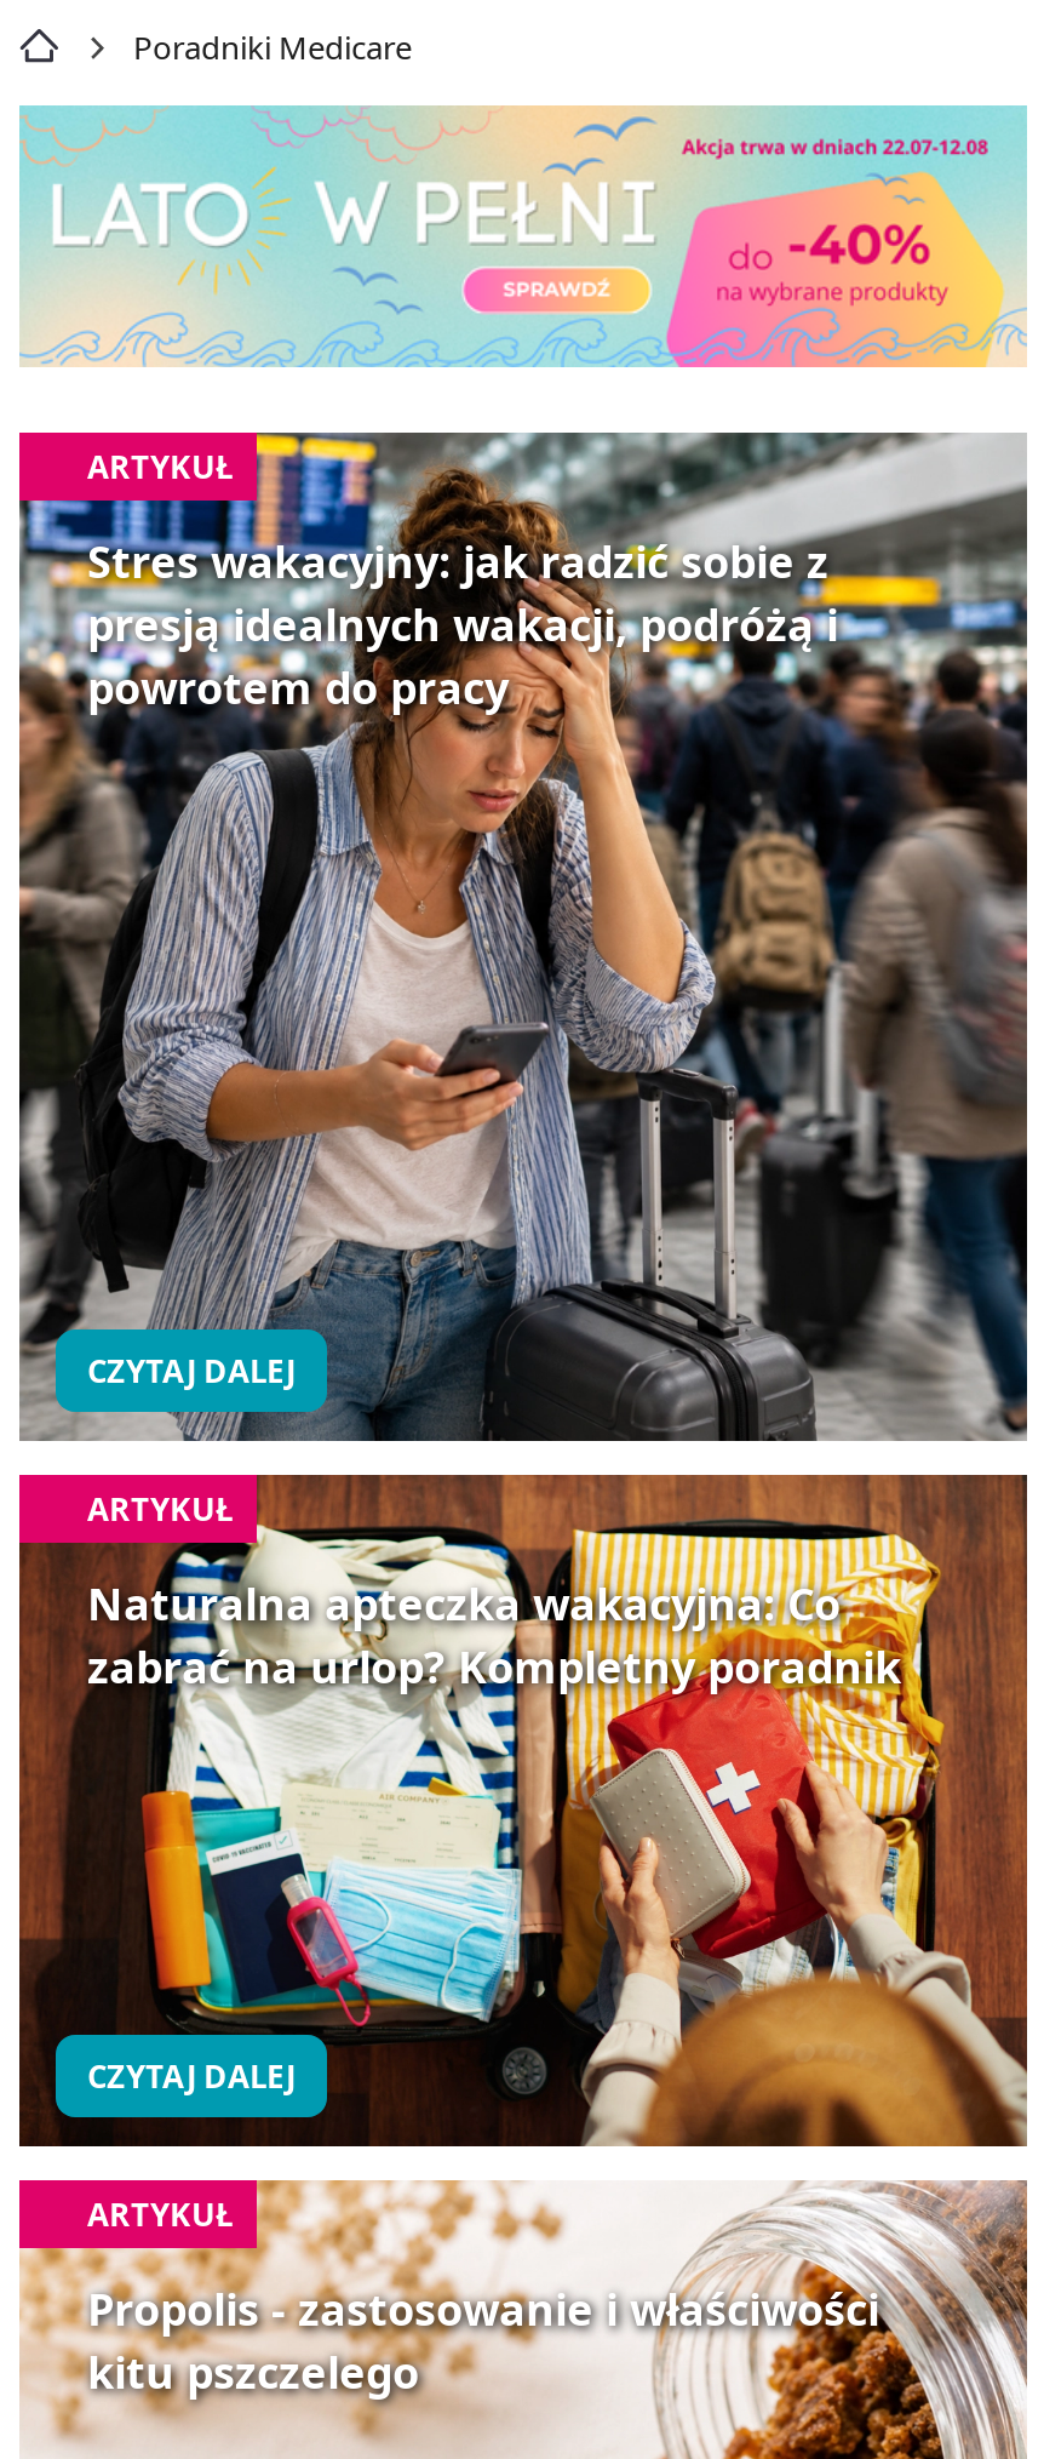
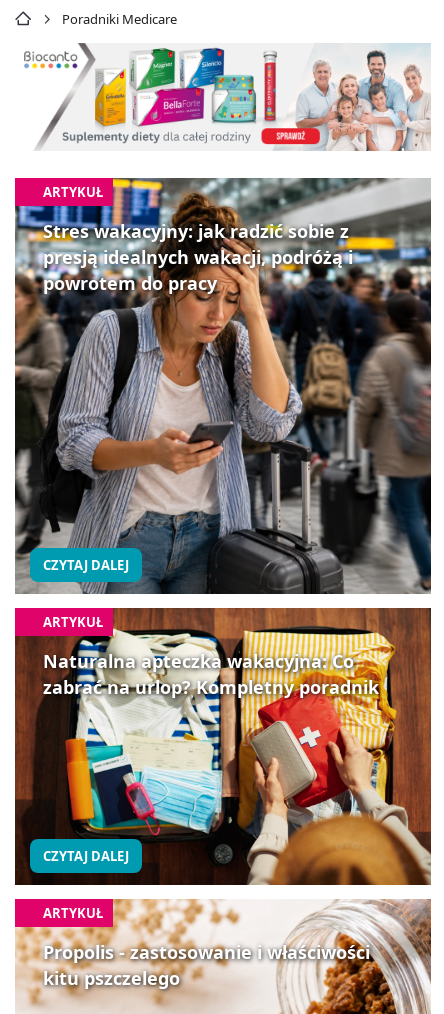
- [image]
+ [image]
